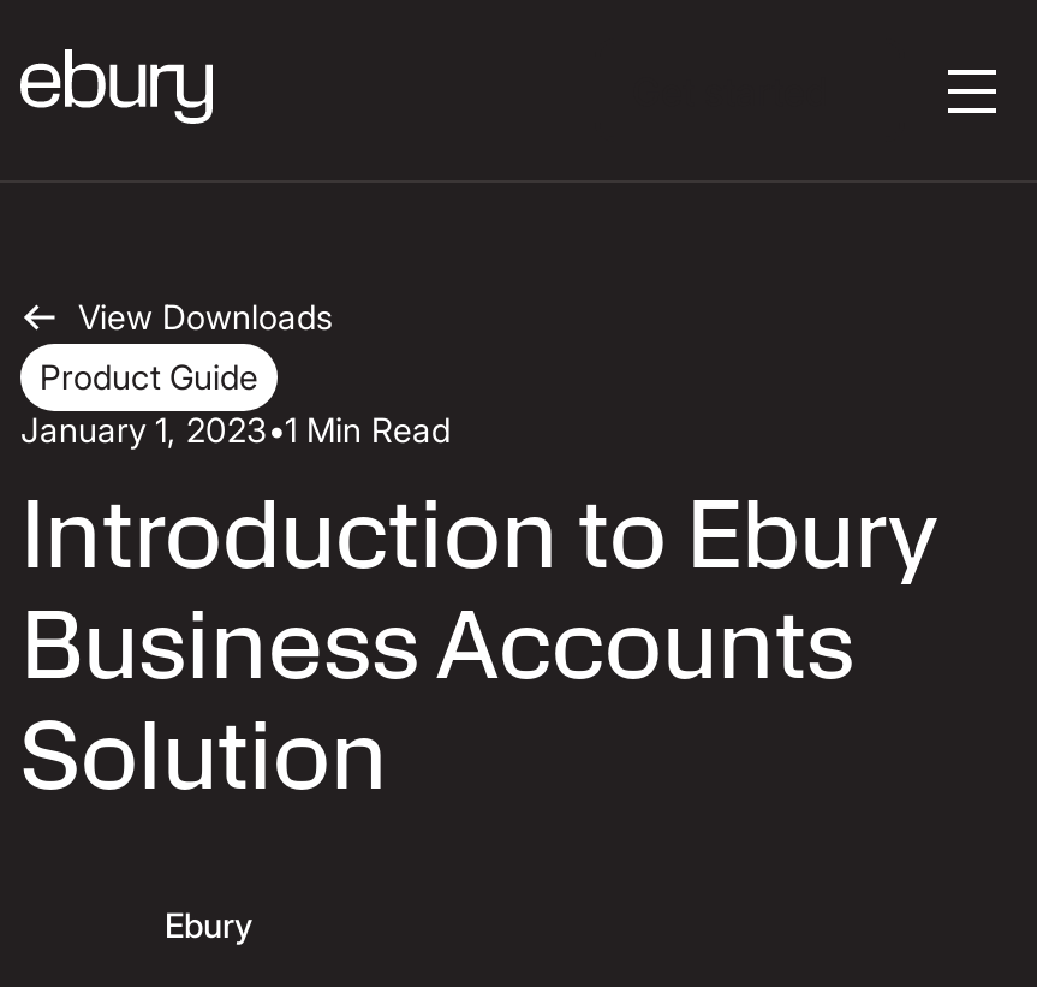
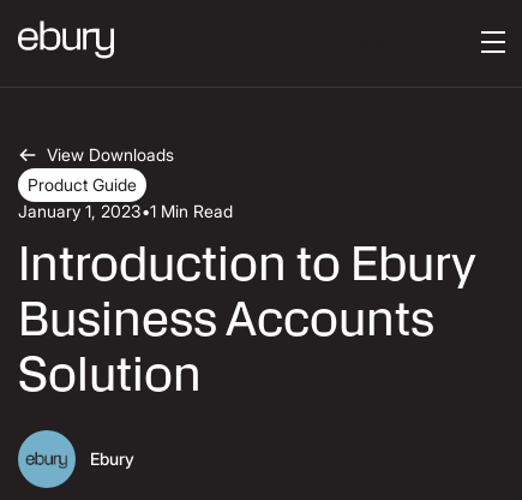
+ [image]
